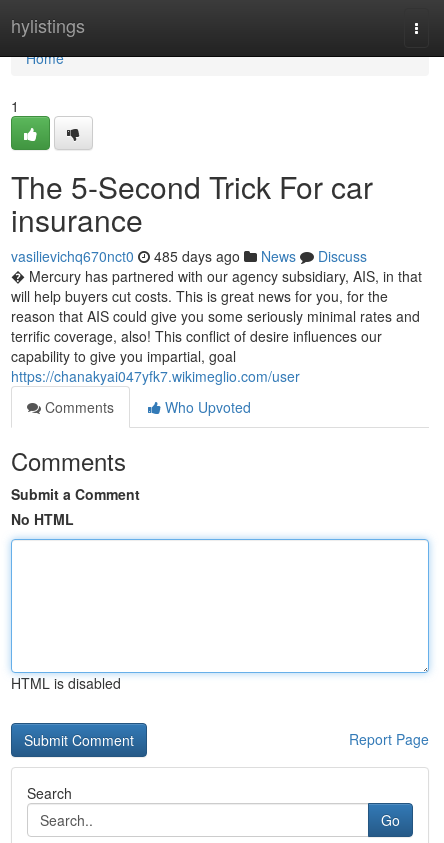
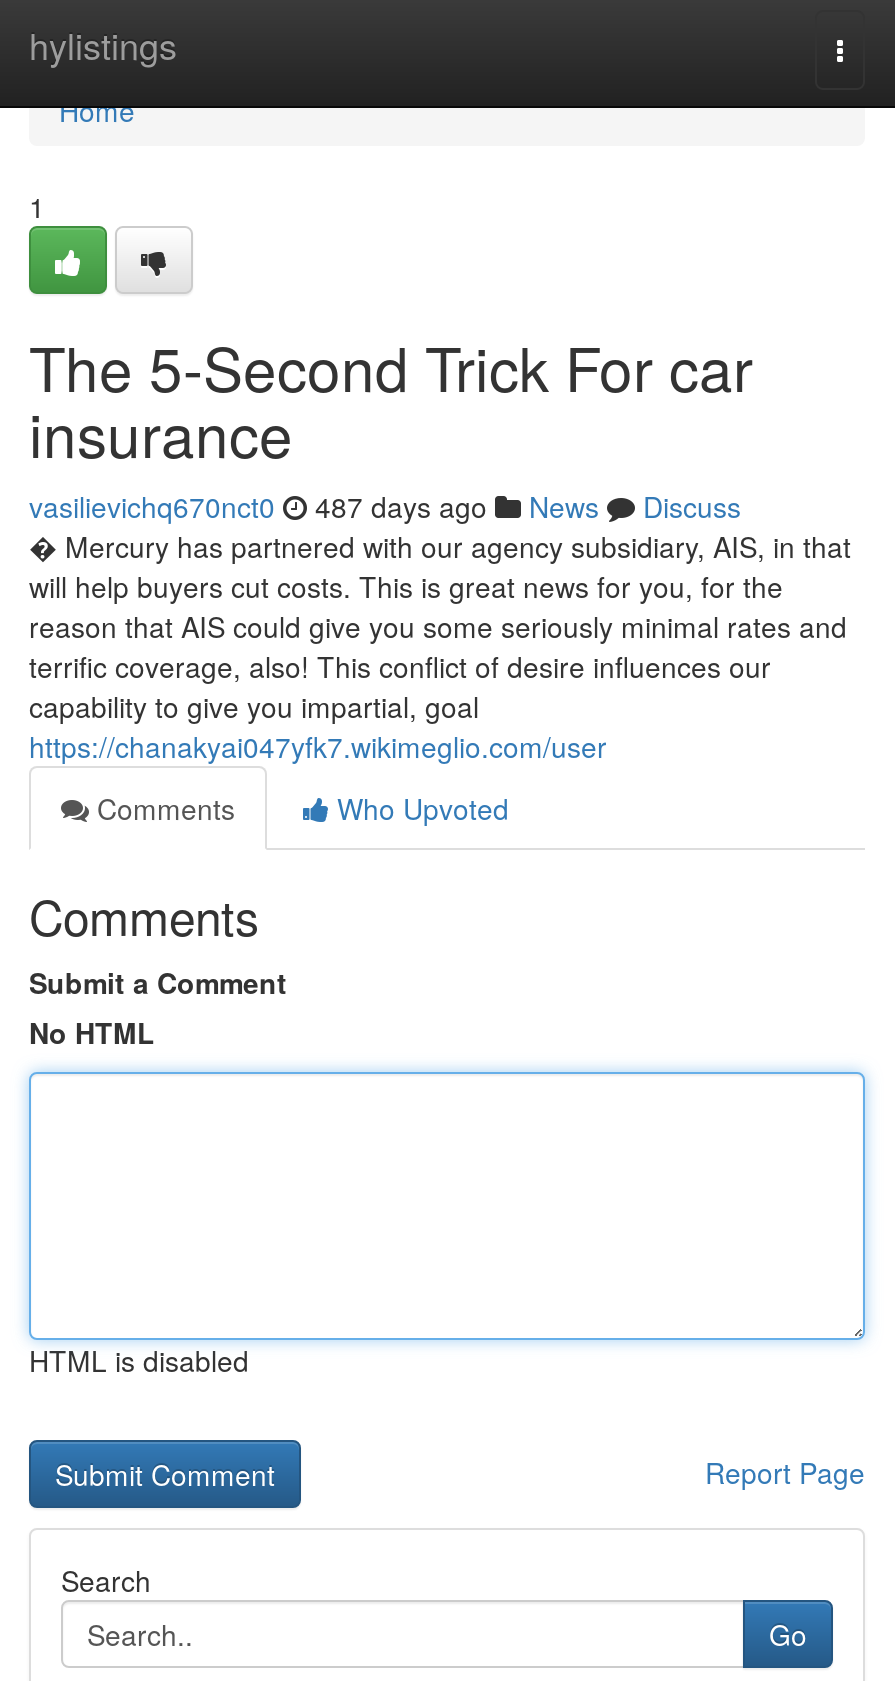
- vasilievichq670nct0 485 days ago News Discuss
+ vasilievichq670nct0 487 days ago News Discuss
